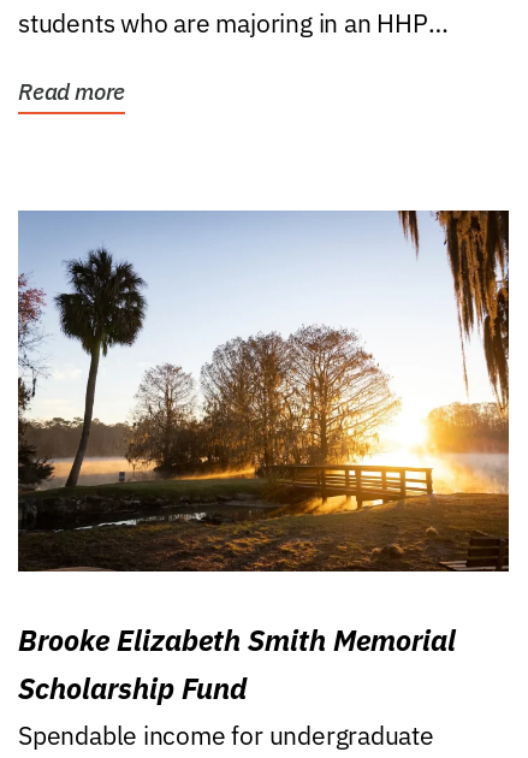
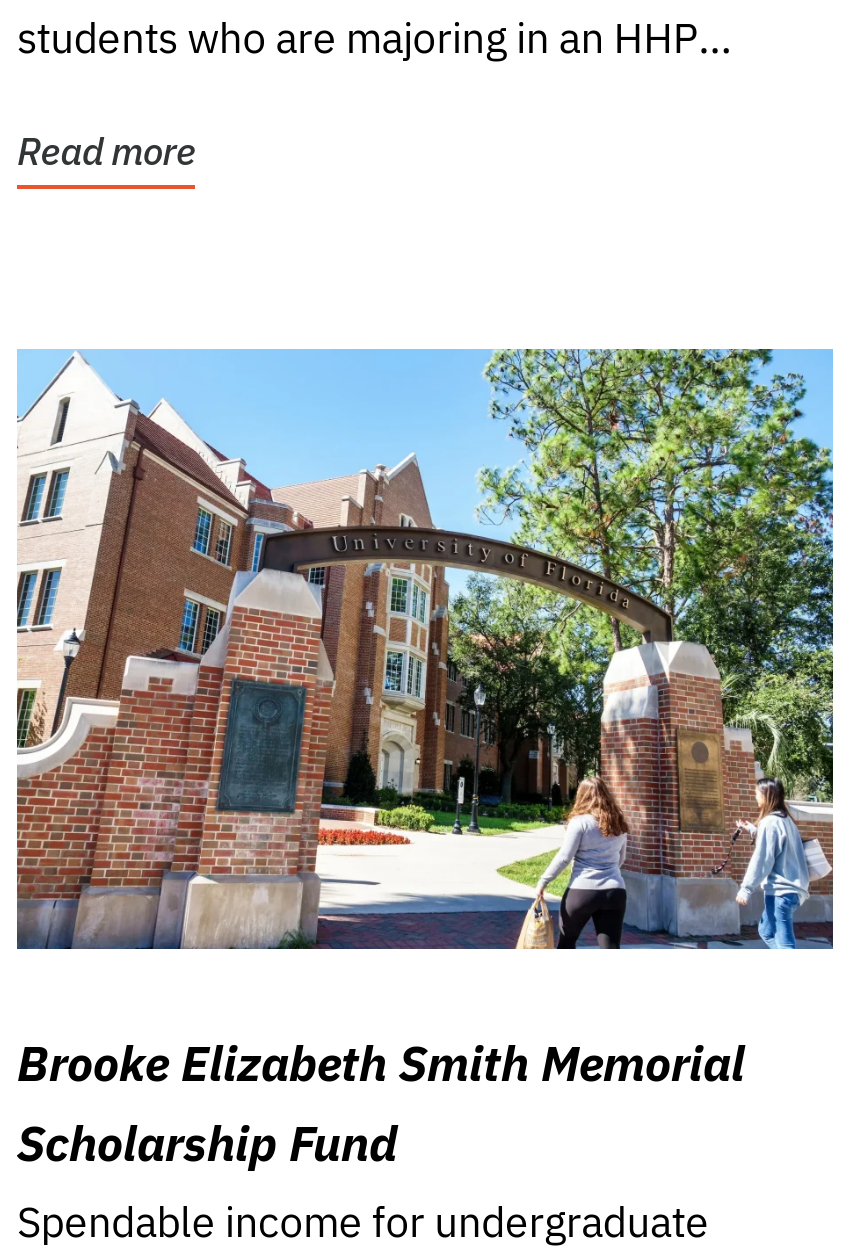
- [image]
+ [image]
